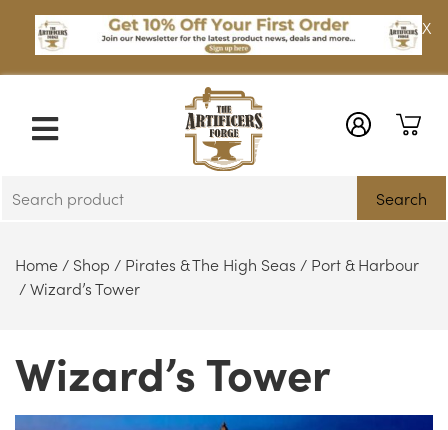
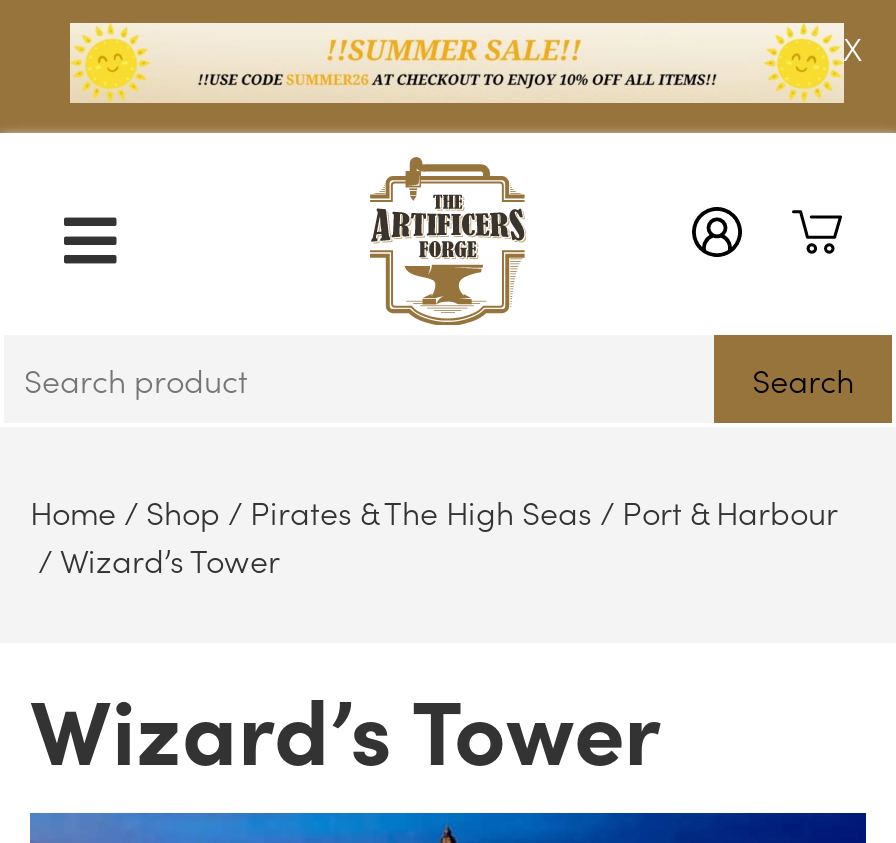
- [image]
+ [image]
